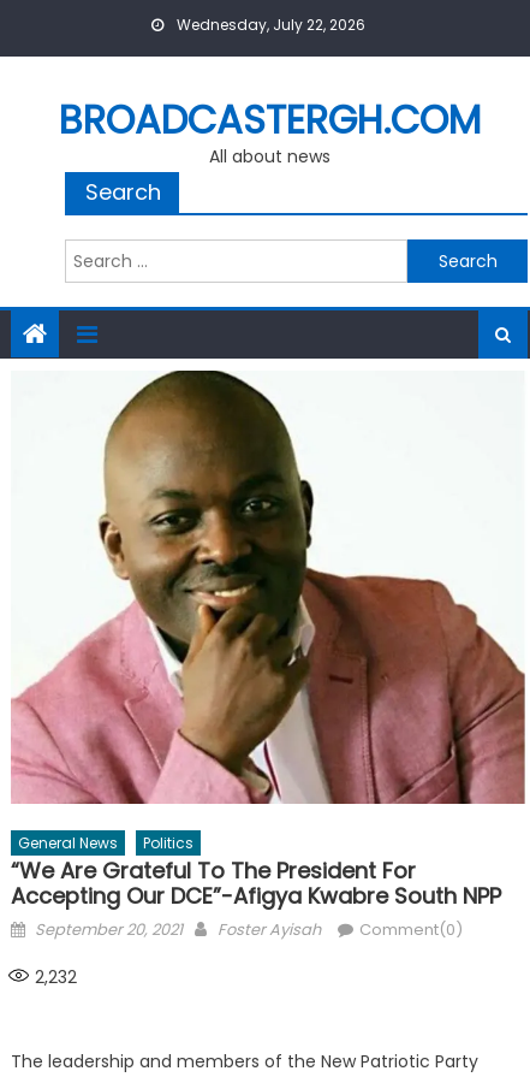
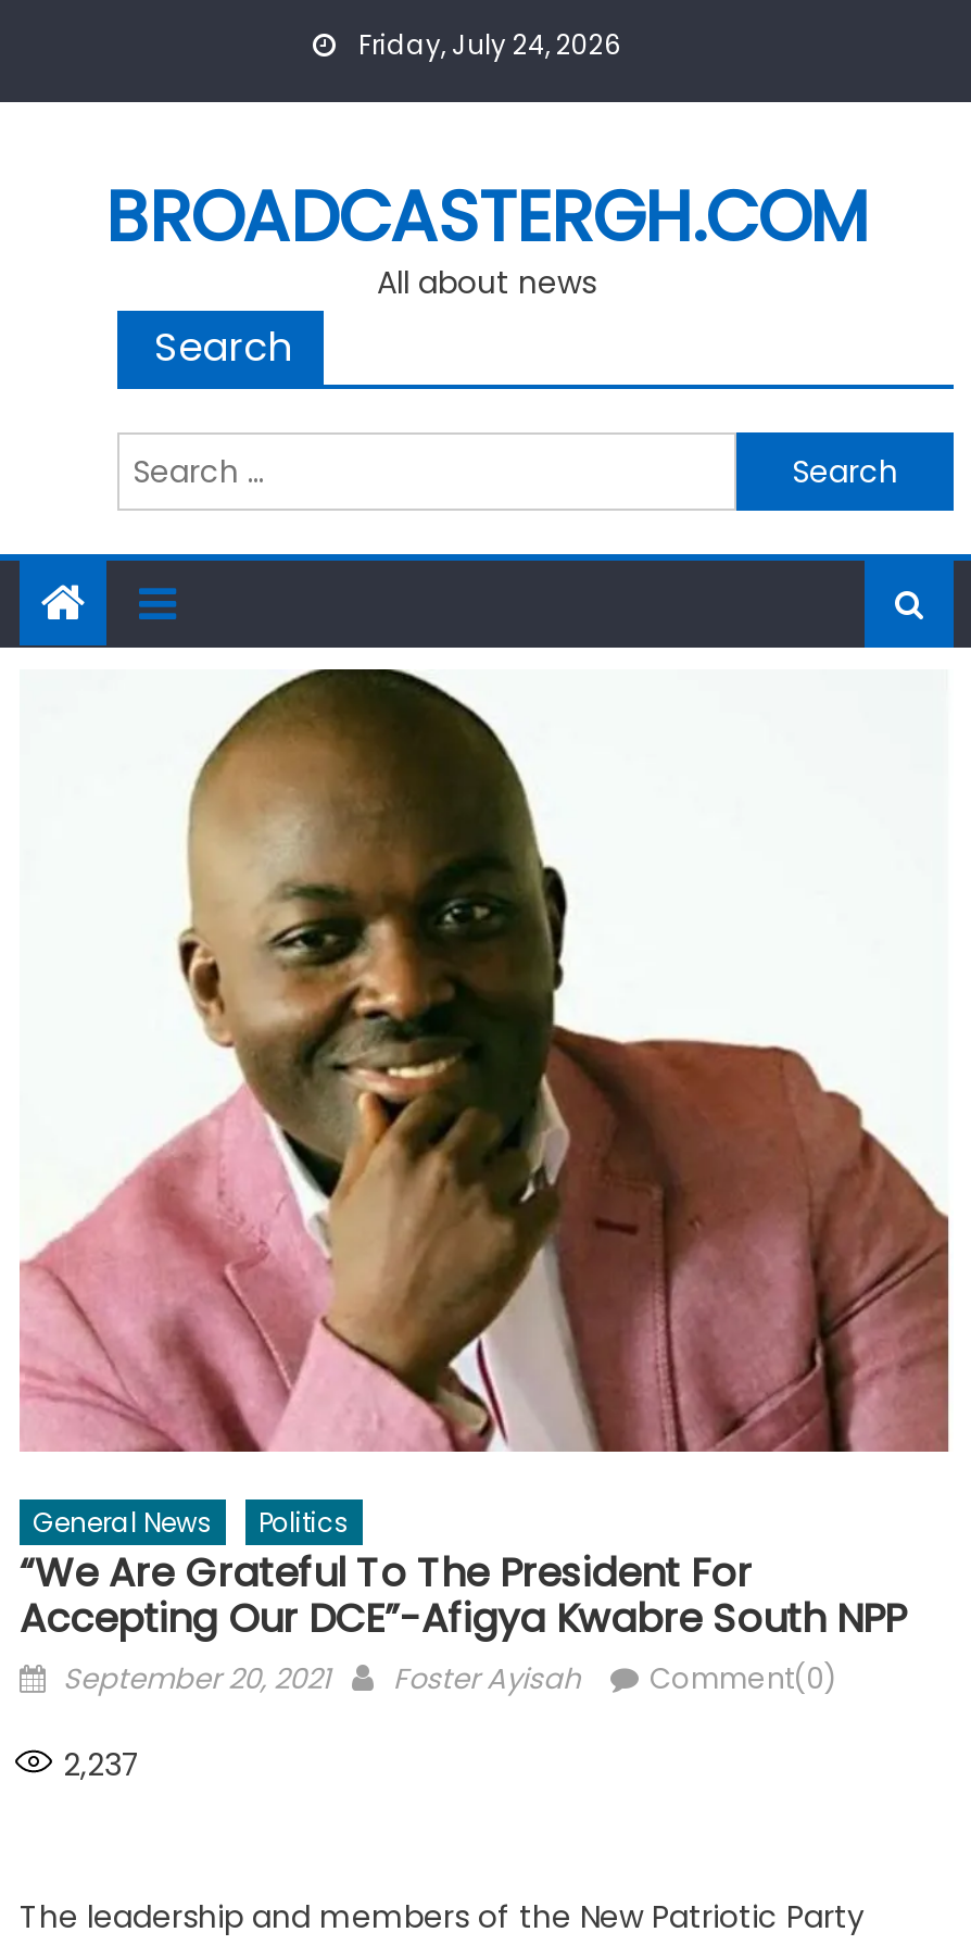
- Wednesday, July 22, 2026
+ Friday, July 24, 2026

- 2,232
+ 2,237
